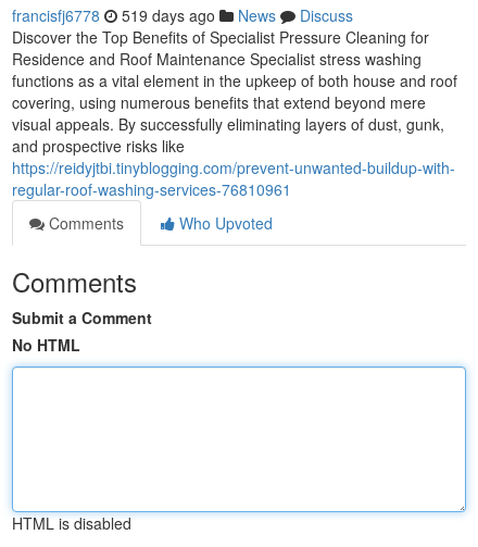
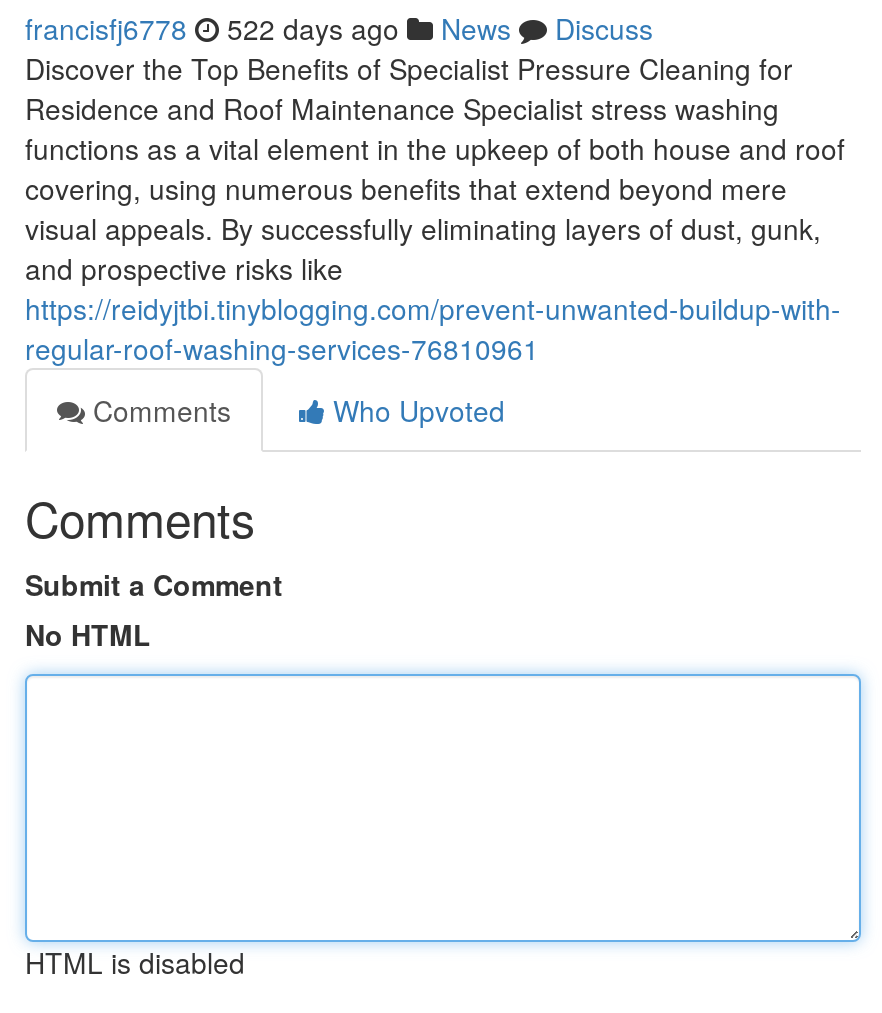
- francisfj6778 519 days ago News Discuss
+ francisfj6778 522 days ago News Discuss
